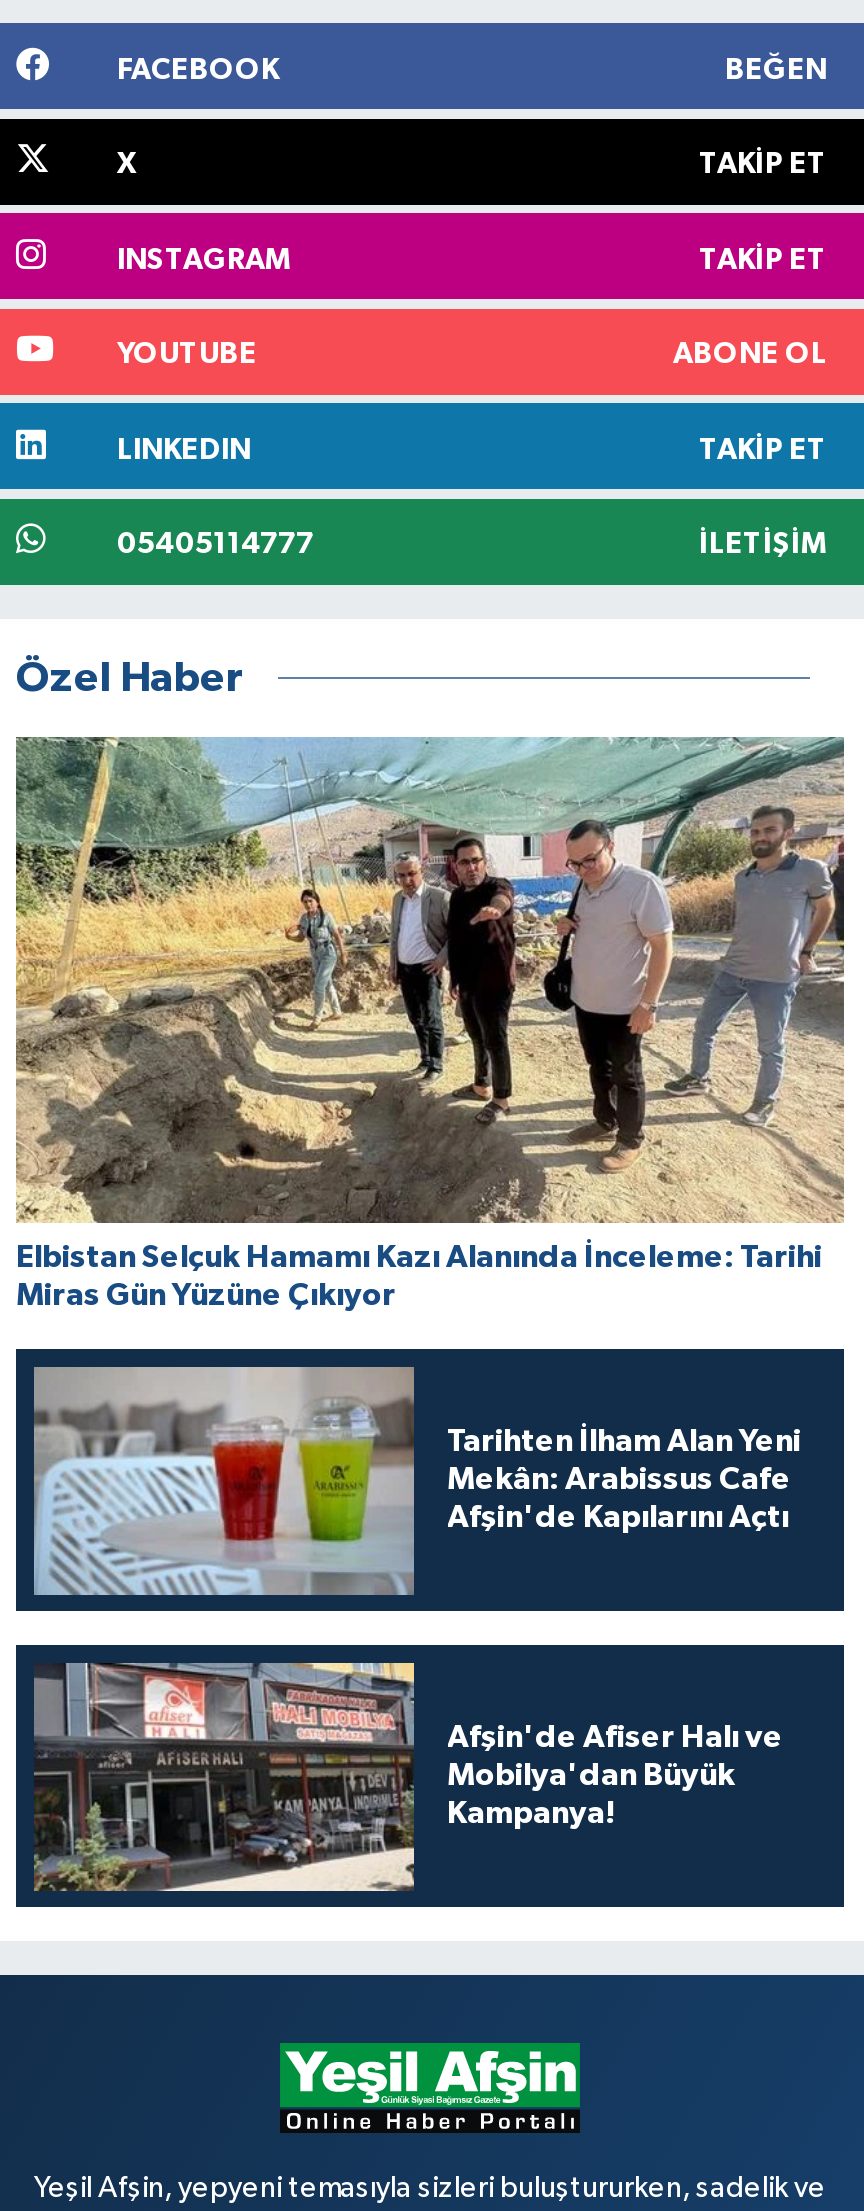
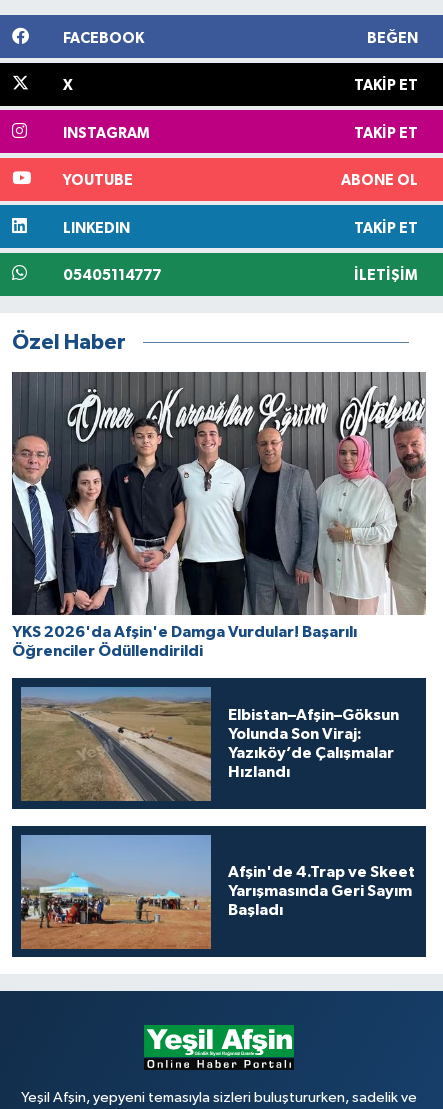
- [image]
- Elbistan Selçuk Hamamı Kazı Alanında İnceleme: Tarihi
- Miras Gün Yüzüne Çıkıyor
+ [image]
+ YKS 2026'da Afşin'e Damga Vurdular! Başarılı
+ Öğrenciler Ödüllendirildi

- [image]
- Tarihten İlham Alan Yeni
- Mekân: Arabissus Cafe
- Afşin'de Kapılarını Açtı
+ [image]
+ Elbistan–Afşin–Göksun
+ Yolunda Son Viraj:
+ Yazıköy’de Çalışmalar
+ Hızlandı

- [image]
- Afşin'de Afiser Halı ve
- Mobilya'dan Büyük
- Kampanya!
+ [image]
+ Afşin'de 4.Trap ve Skeet
+ Yarışmasında Geri Sayım
+ Başladı
